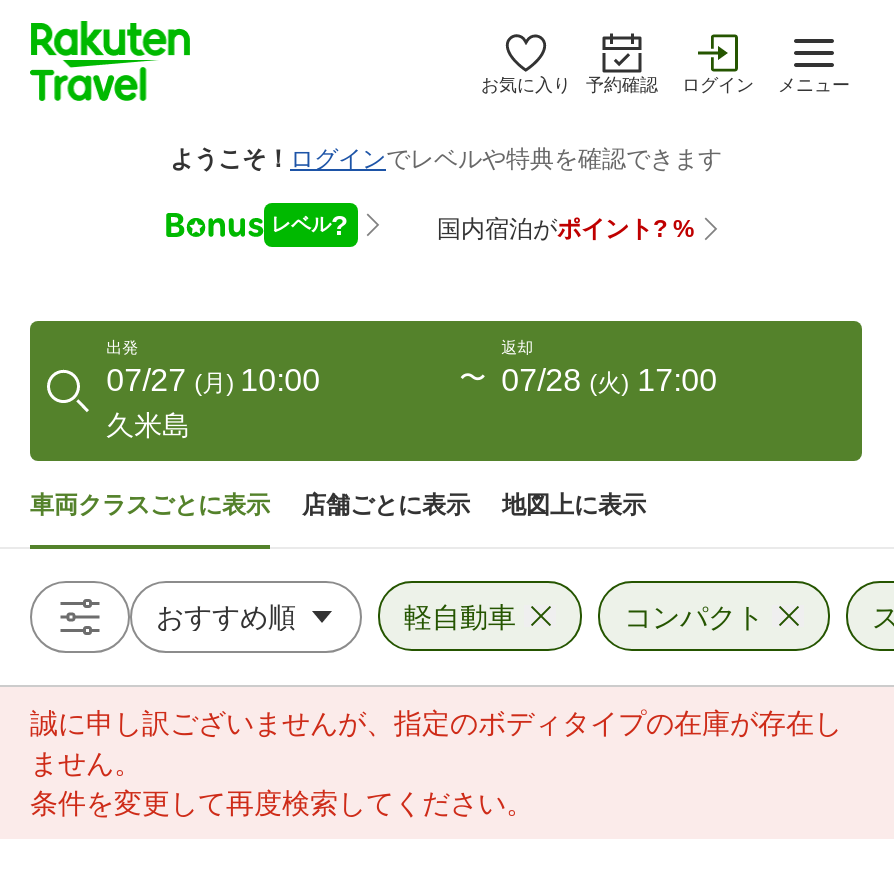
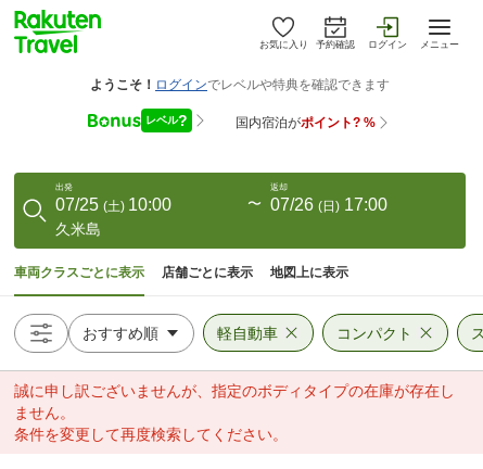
- 07/27 (月) 10:00
+ 07/25 (土) 10:00

- 07/28 (火) 17:00
+ 07/26 (日) 17:00
